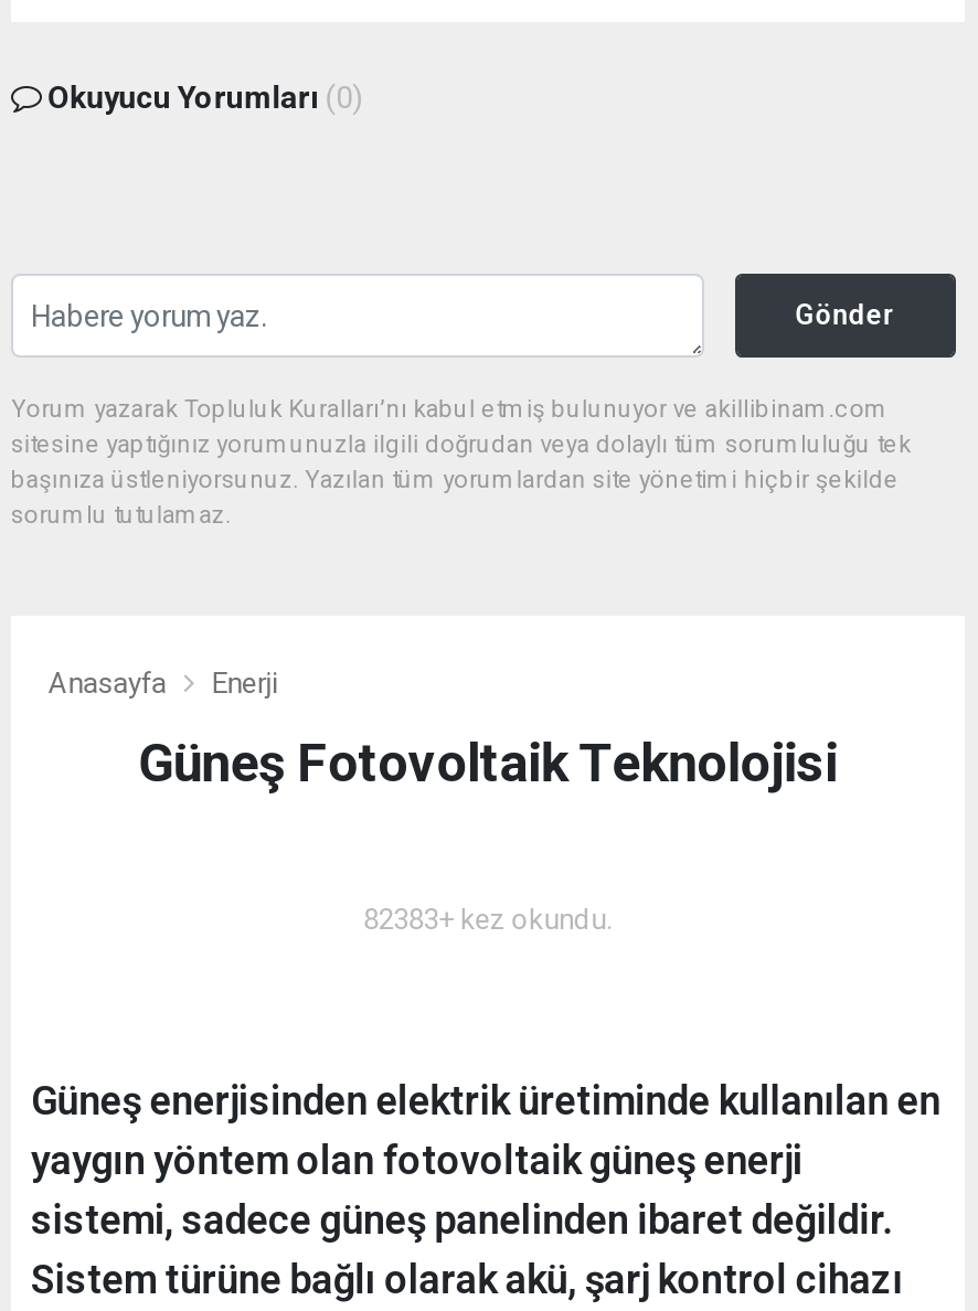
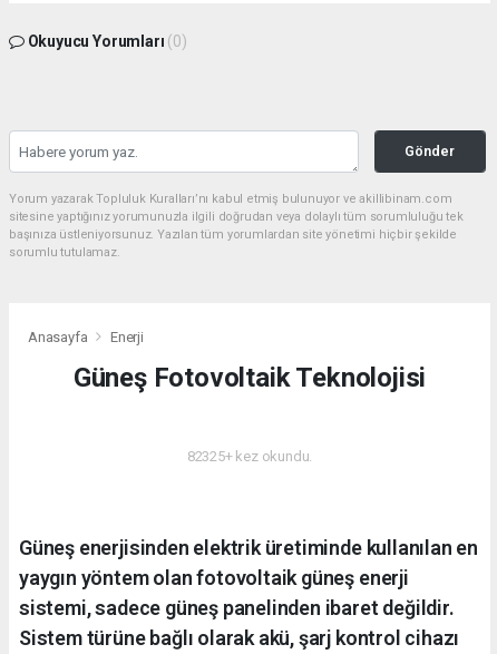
- 82383+ kez okundu.
+ 82325+ kez okundu.
